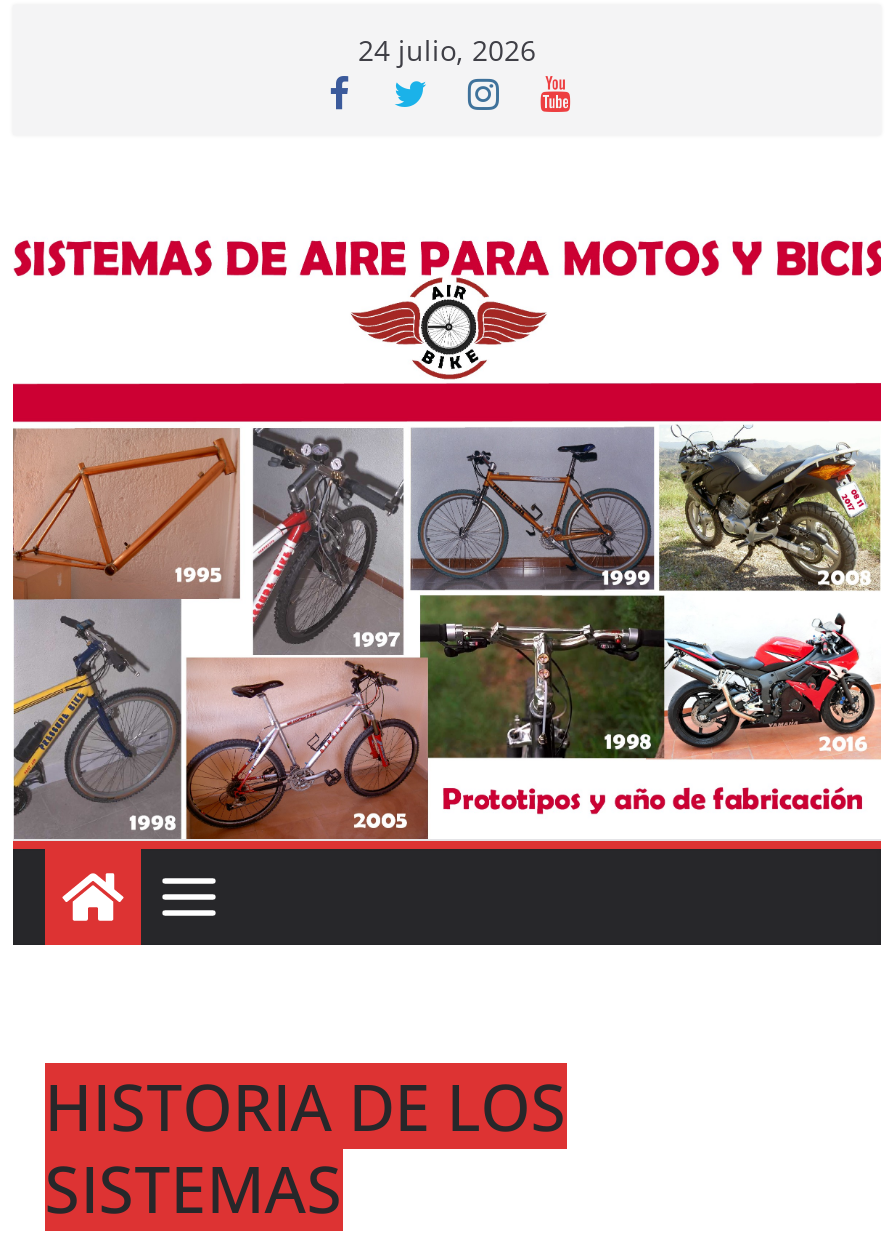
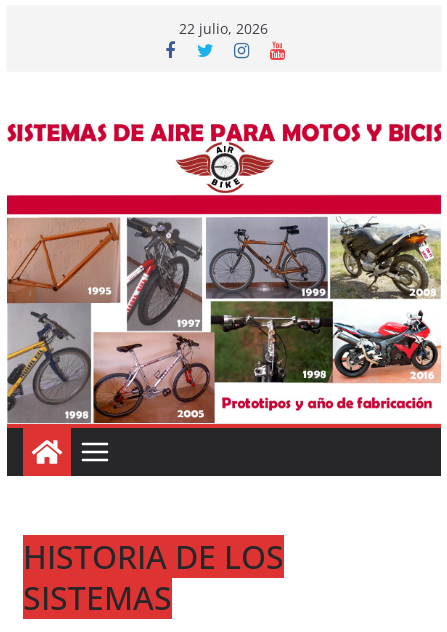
- 24 julio, 2026
+ 22 julio, 2026
